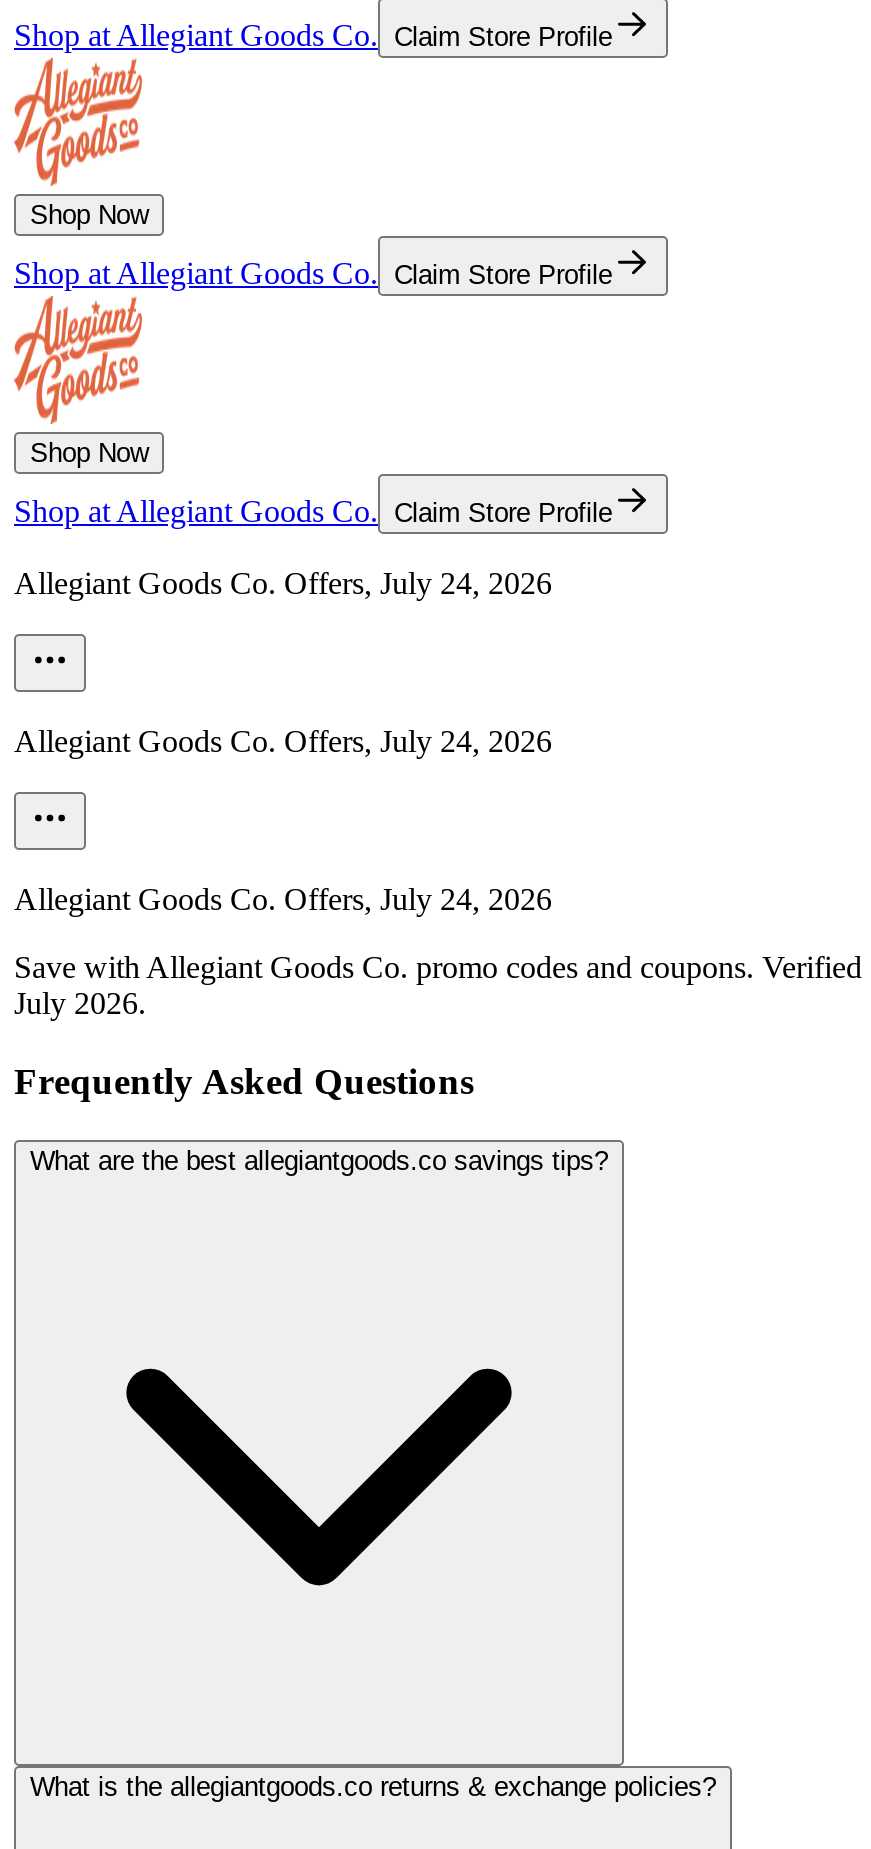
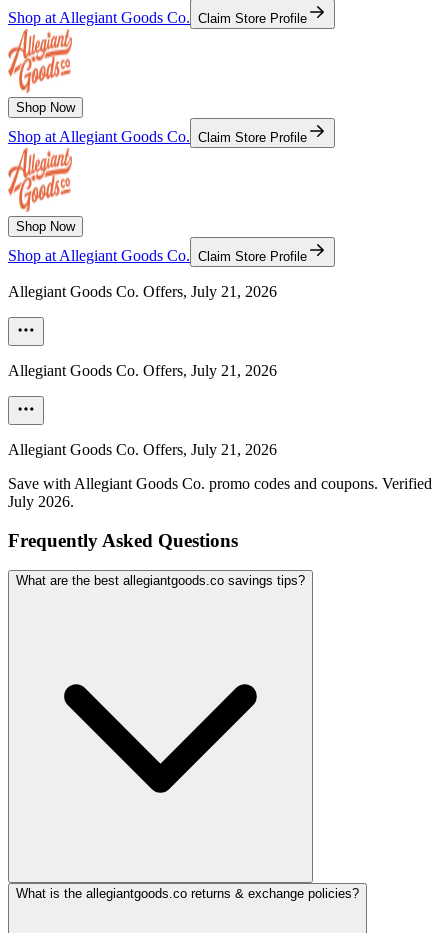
- Allegiant Goods Co. Offers, July 24, 2026
+ Allegiant Goods Co. Offers, July 21, 2026

- Allegiant Goods Co. Offers, July 24, 2026
+ Allegiant Goods Co. Offers, July 21, 2026

- Allegiant Goods Co. Offers, July 24, 2026
+ Allegiant Goods Co. Offers, July 21, 2026
